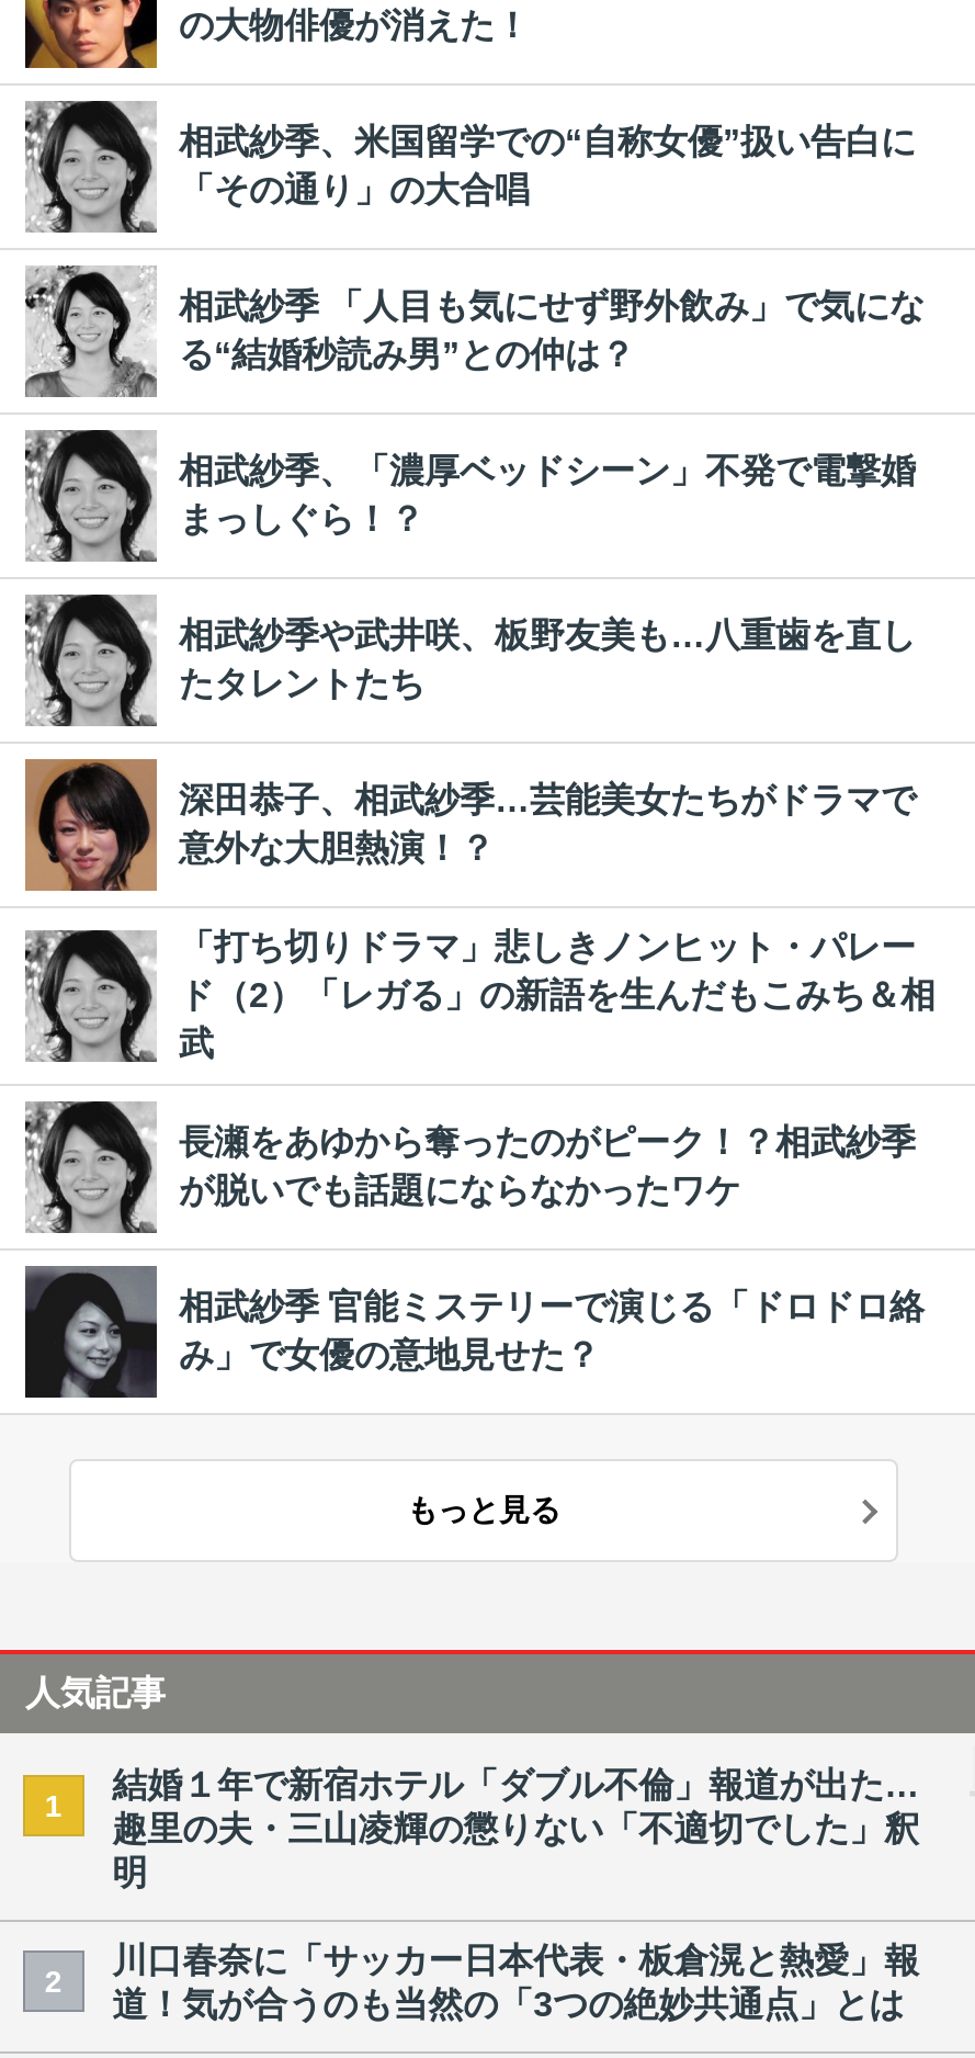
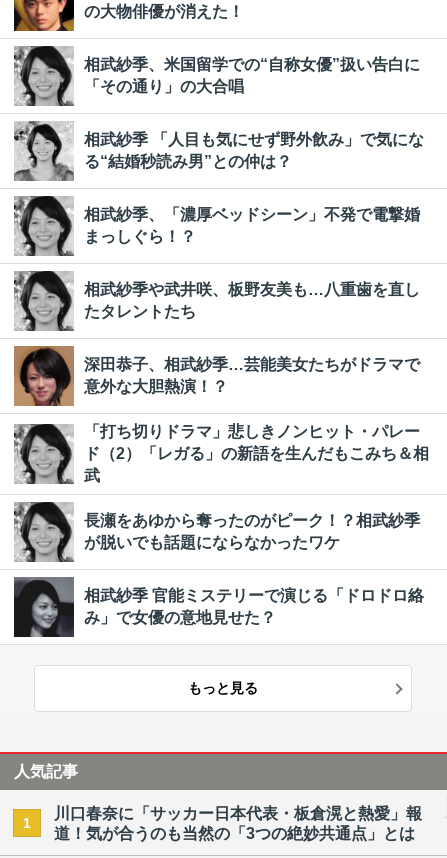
- 結婚１年で新宿ホテル「ダブル不倫」報道が出た…
- 趣里の夫・三山凌輝の懲りない「不適切でした」釈
- 明
- 2
